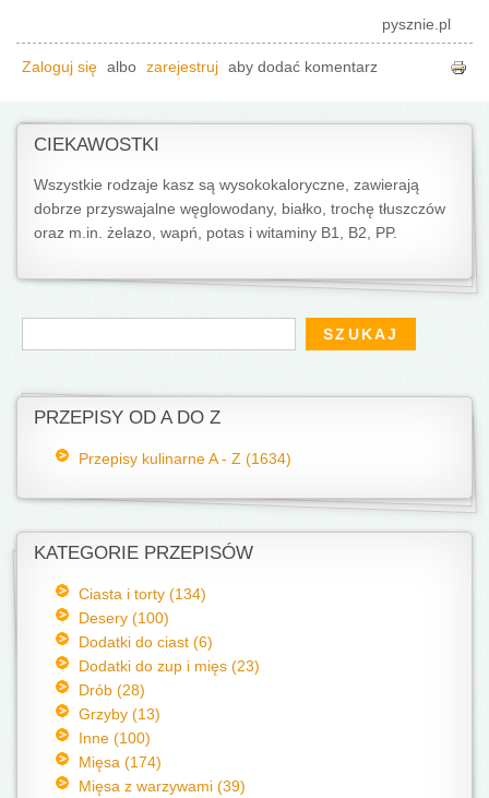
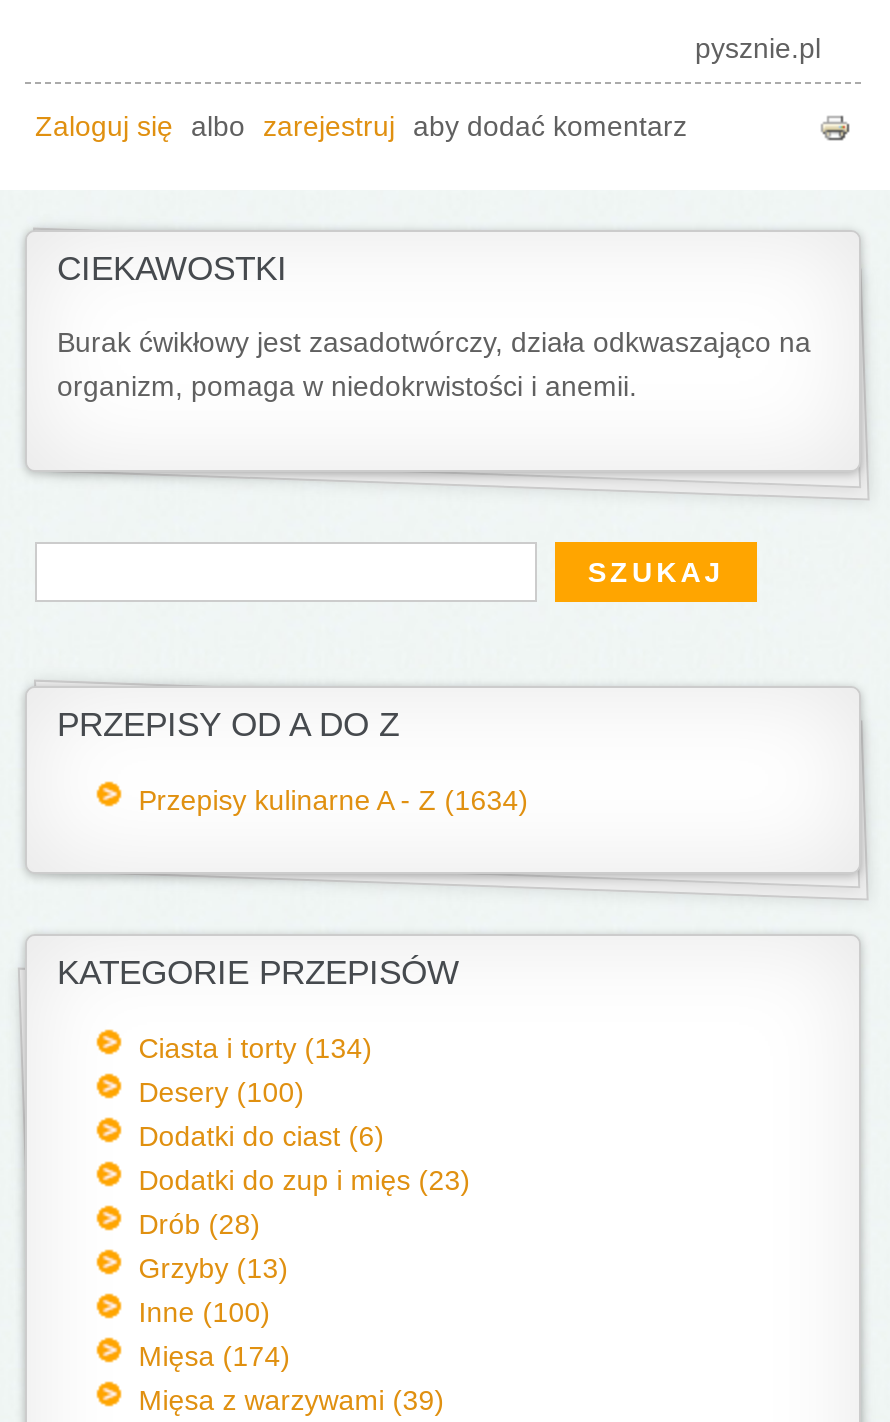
- Wszystkie rodzaje kasz są wysokokaloryczne, zawierają
- dobrze przyswajalne węglowodany, białko, trochę tłuszczów
- oraz m.in. żelazo, wapń, potas i witaminy B1, B2, PP.
+ Burak ćwikłowy jest zasadotwórczy, działa odkwaszająco na
+ organizm, pomaga w niedokrwistości i anemii.
